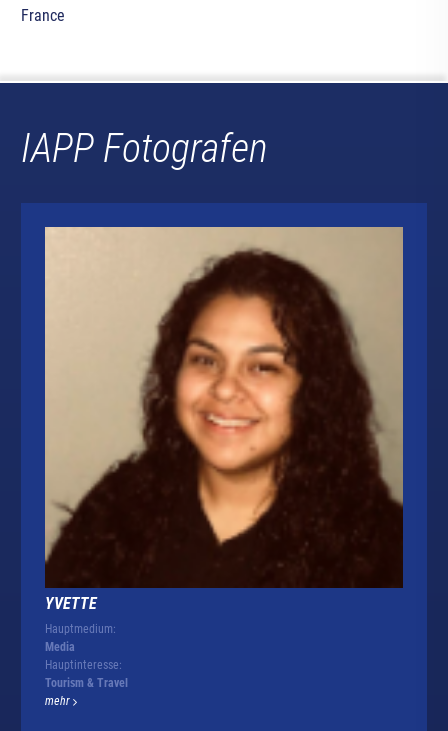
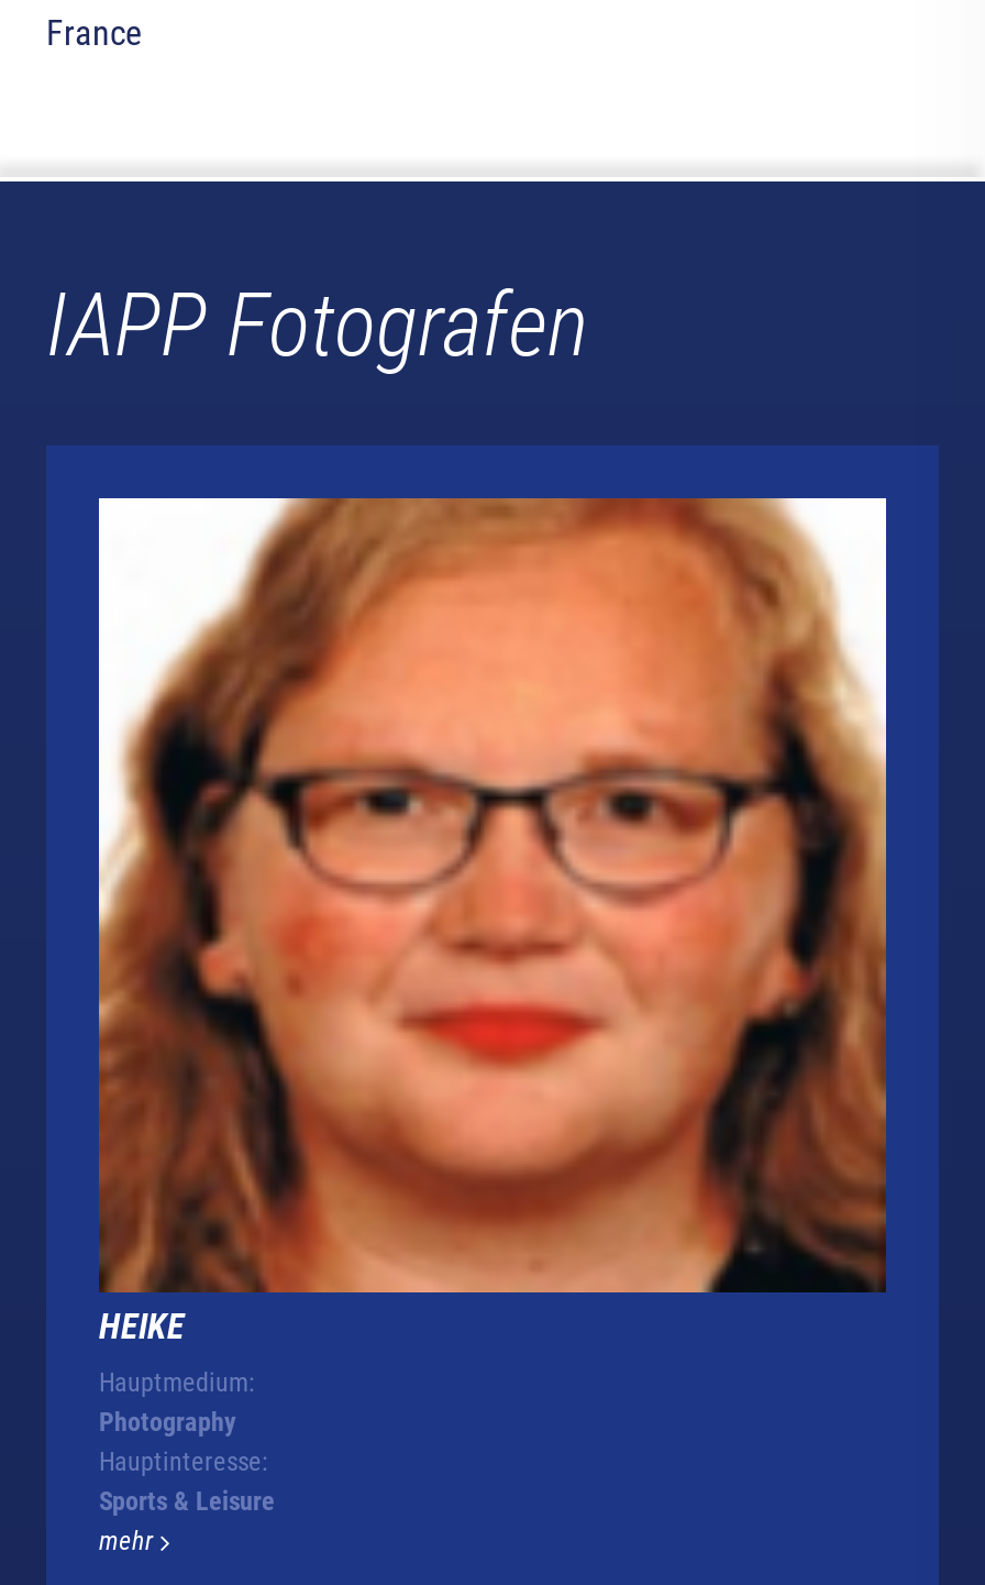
- [image]
- YVETTE
+ [image]
+ HEIKE

- Media
+ Photography

- Tourism & Travel
+ Sports & Leisure
